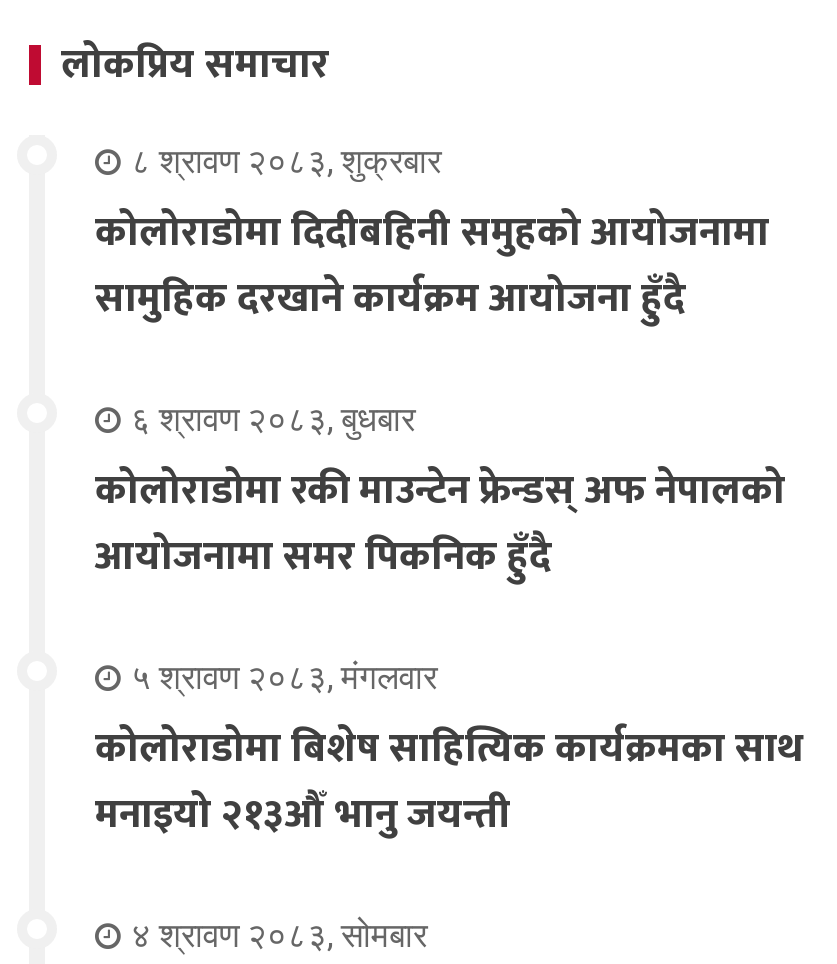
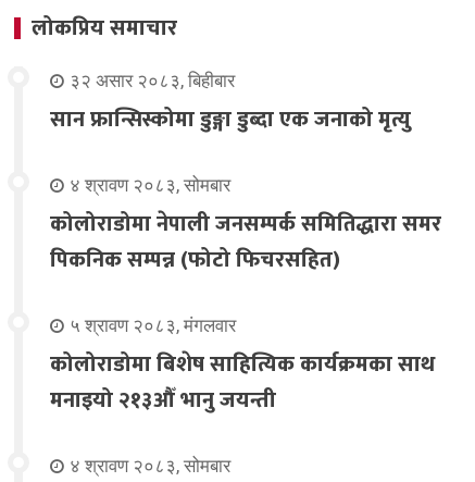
- ८ श्रावण २०८३, शुक्रबार
- कोलोराडोमा दिदीबहिनी समुहको आयोजनामा
- सामुहिक दरखाने कार्यक्रम आयोजना हुँदै
+ ३२ असार २०८३, बिहीबार
+ सान फ्रान्सिस्कोमा डुङ्गा डुब्दा एक जनाको मृत्यु

- ६ श्रावण २०८३, बुधबार
- कोलोराडोमा रकी माउन्टेन फ्रेन्डस् अफ नेपालको
- आयोजनामा समर पिकनिक हुँदै
+ ४ श्रावण २०८३, सोमबार
+ कोलोराडोमा नेपाली जनसम्पर्क समितिद्धारा समर
+ पिकनिक सम्पन्न (फोटो फिचरसहित)
